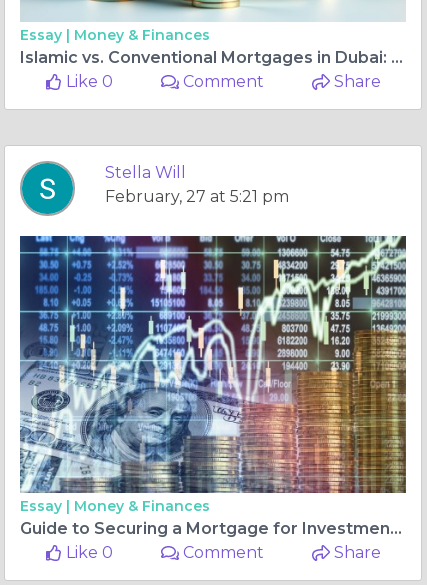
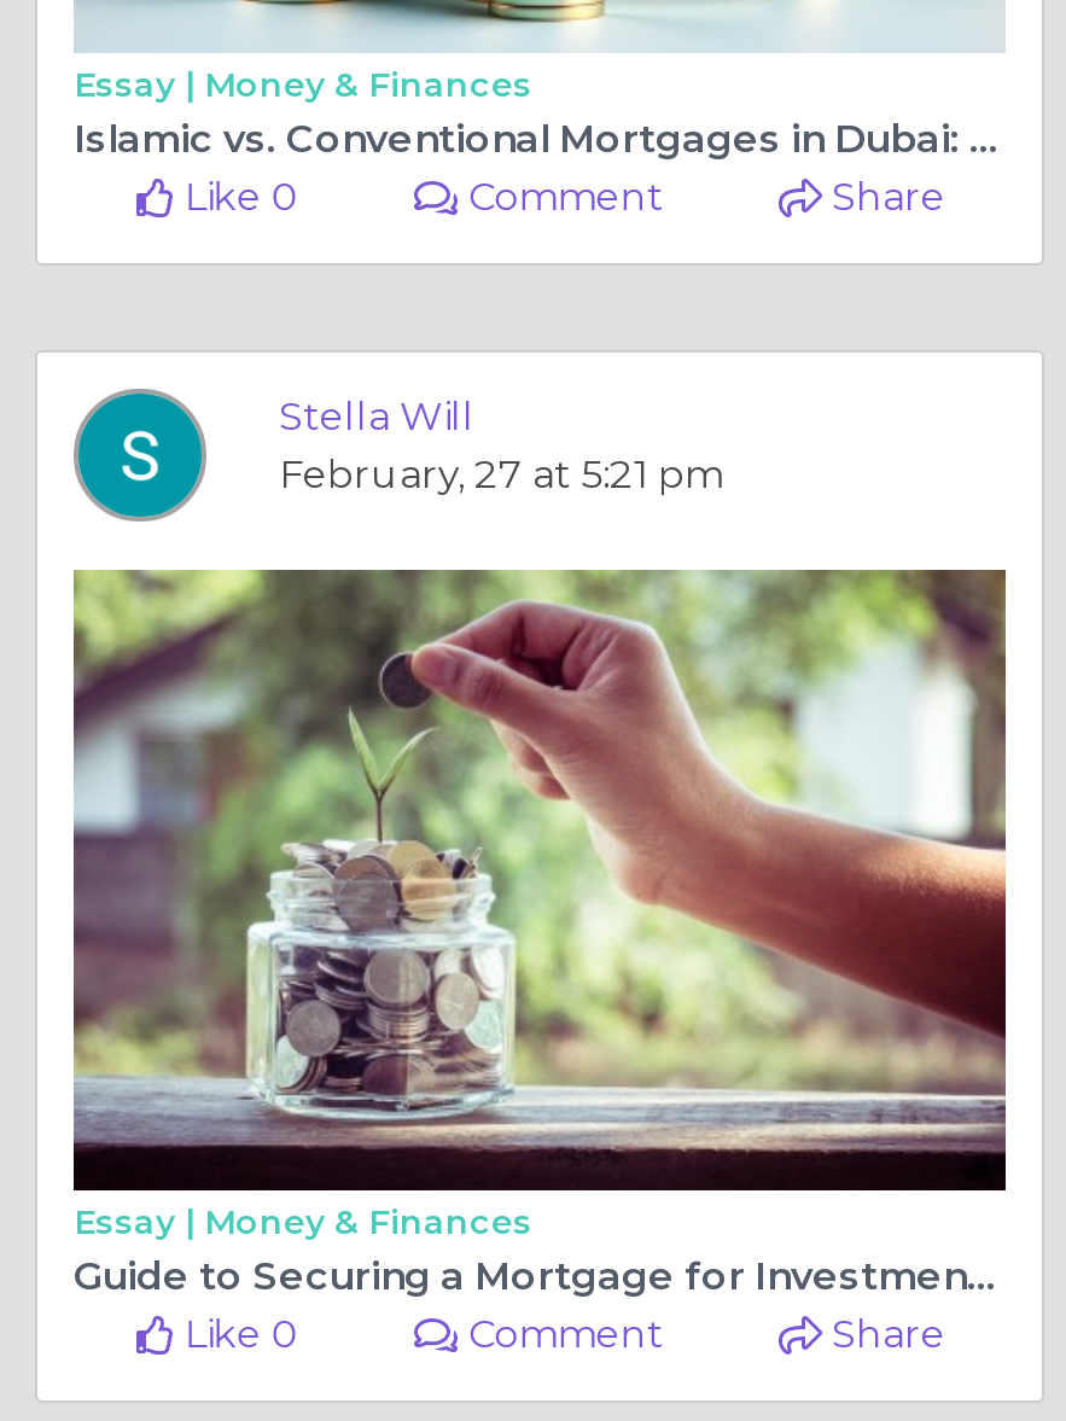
- [image]
+ [image]
